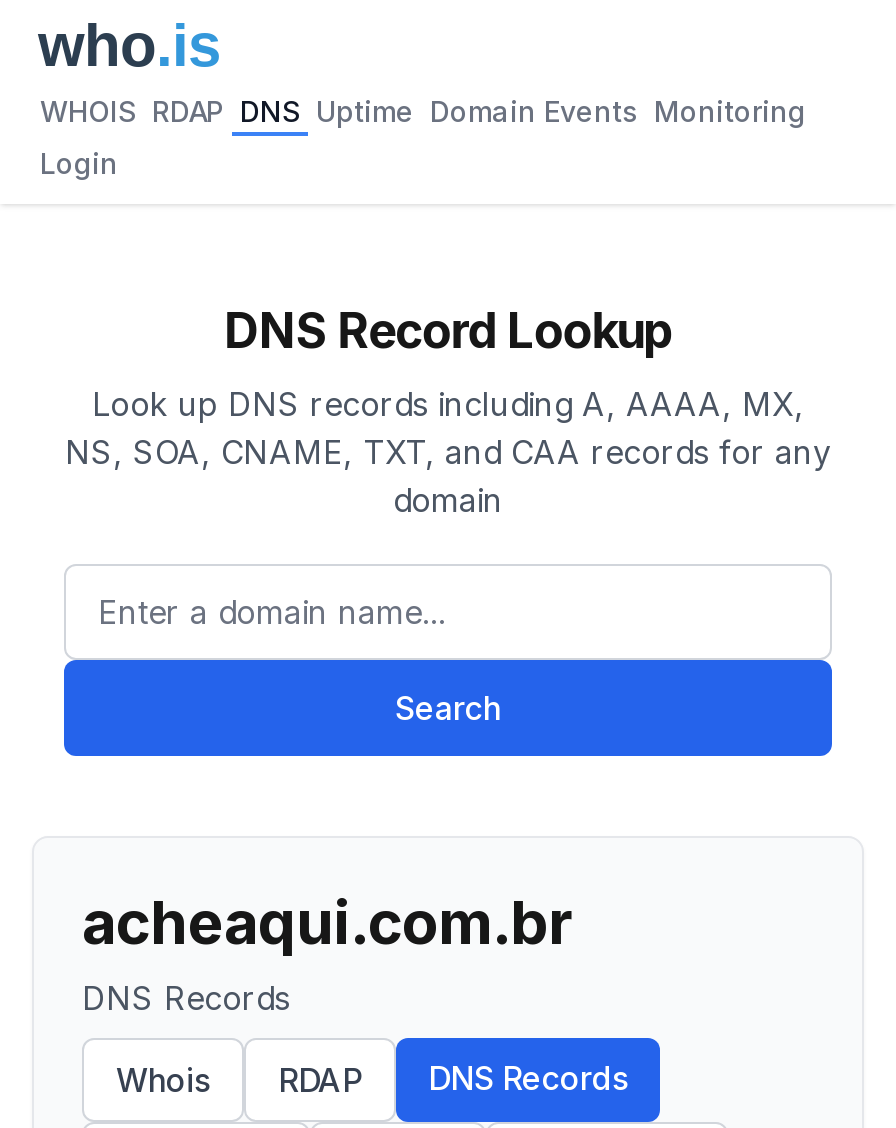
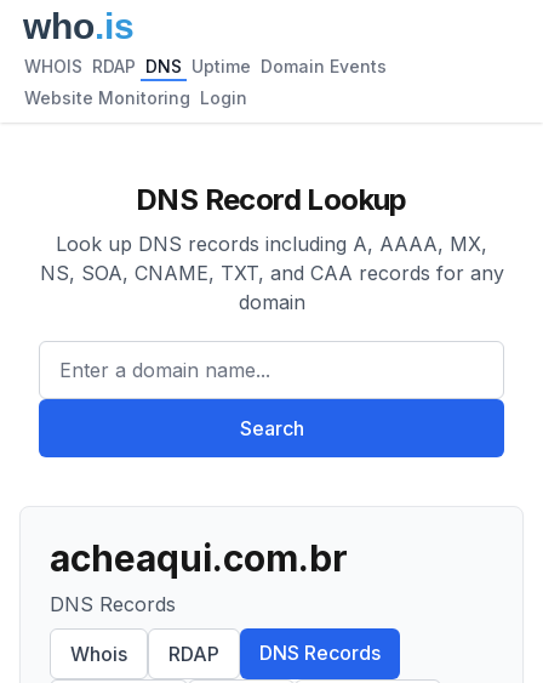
- WHOIS RDAP DNS Uptime Domain Events Monitoring
+ WHOIS RDAP DNS Uptime Domain Events

- Login
+ Website Monitoring Login
